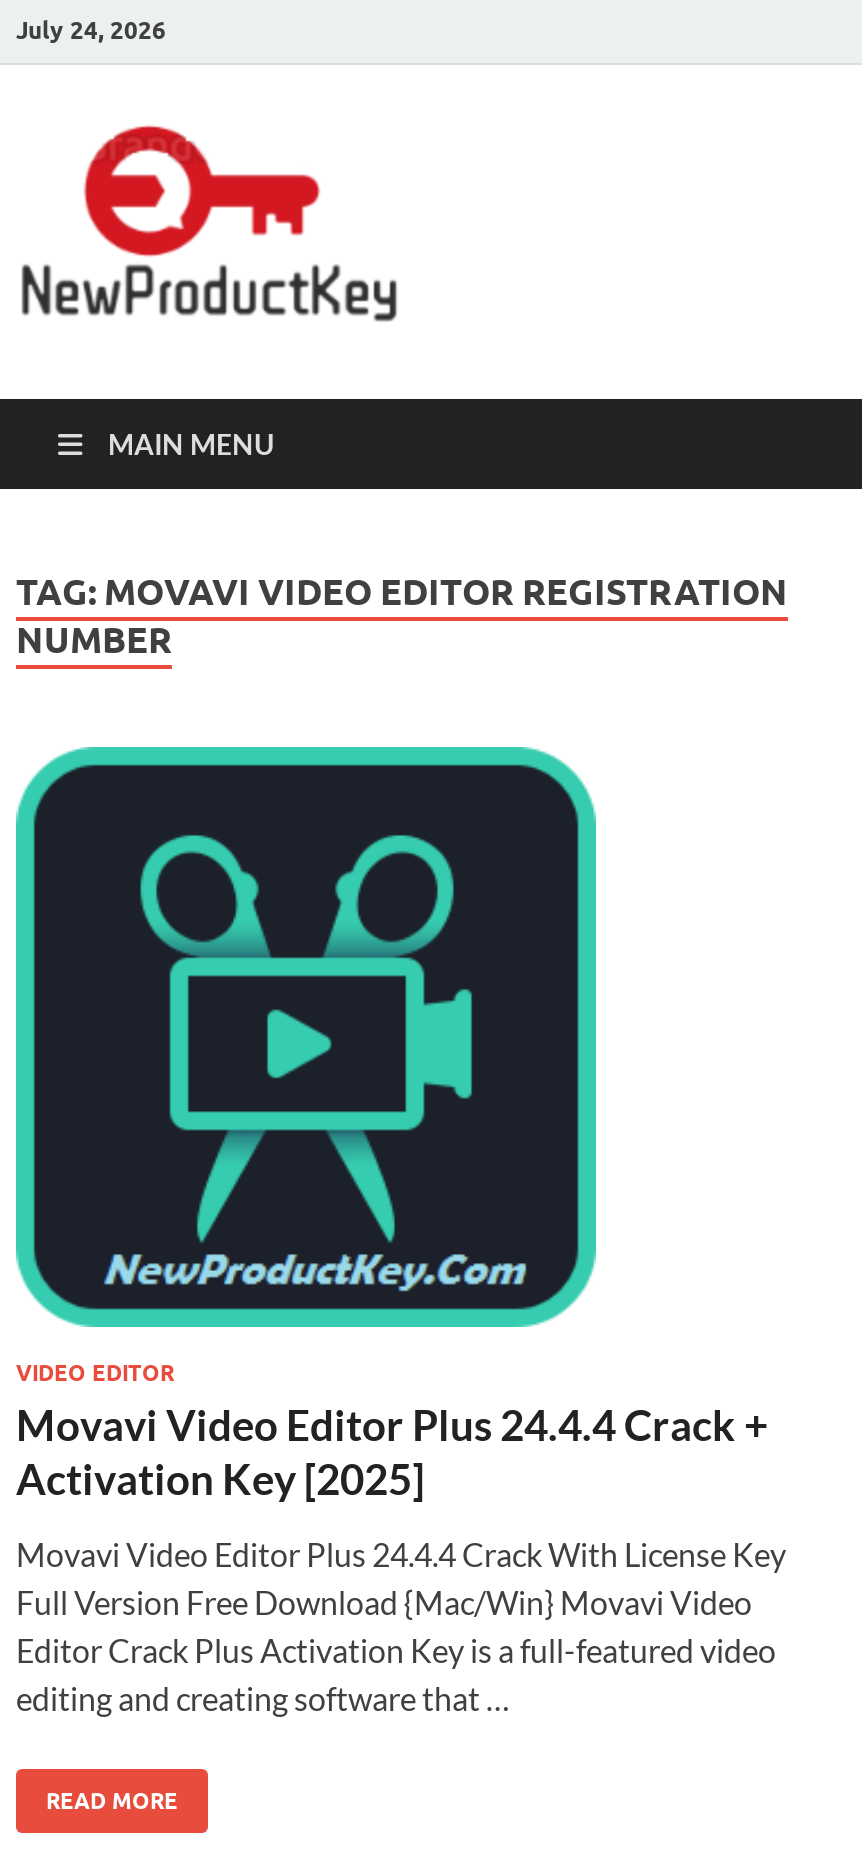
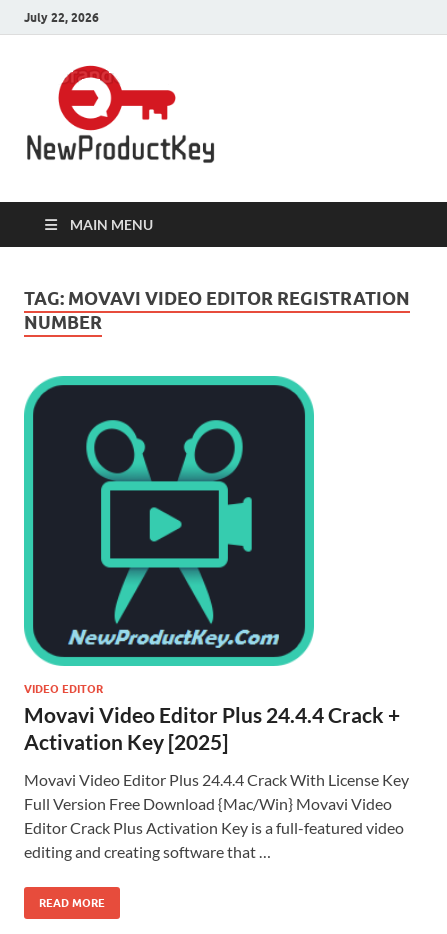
- July 24, 2026
+ July 22, 2026
